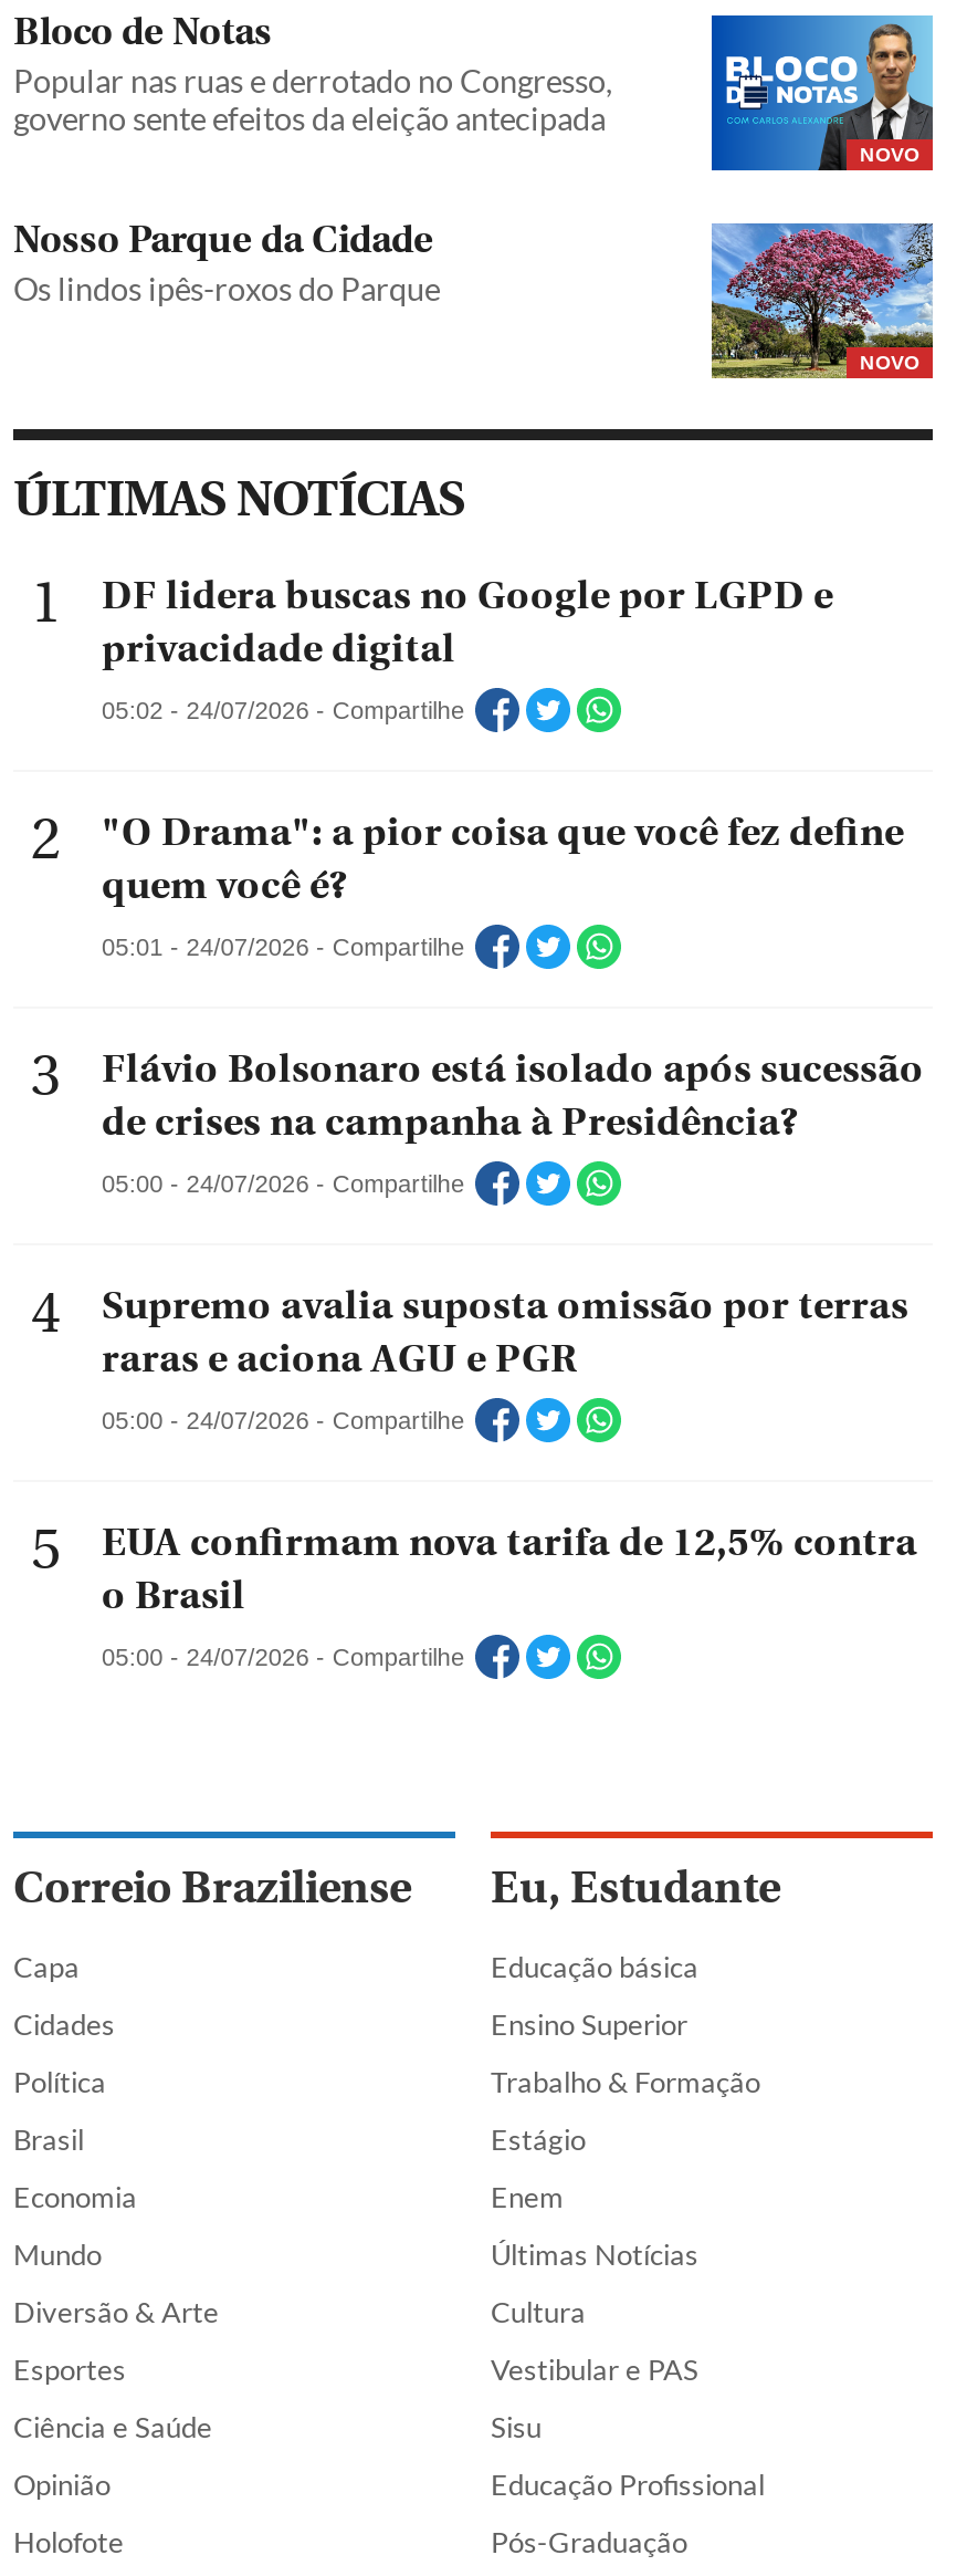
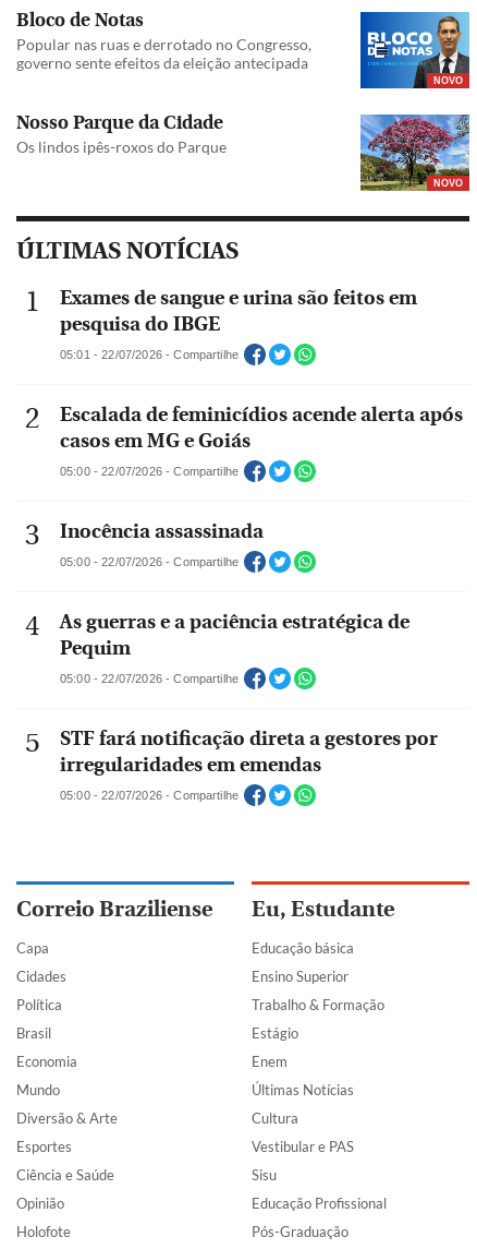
- DF lidera buscas no Google por LGPD e
- privacidade digital
+ Exames de sangue e urina são feitos em
+ pesquisa do IBGE

- 05:02 - 24/07/2026 - Compartilhe
+ 05:01 - 22/07/2026 - Compartilhe

- "O Drama": a pior coisa que você fez define
- quem você é?
+ Escalada de feminicídios acende alerta após
+ casos em MG e Goiás

- 05:01 - 24/07/2026 - Compartilhe
+ 05:00 - 22/07/2026 - Compartilhe

- Flávio Bolsonaro está isolado após sucessão
- de crises na campanha à Presidência?
+ Inocência assassinada

- 05:00 - 24/07/2026 - Compartilhe
+ 05:00 - 22/07/2026 - Compartilhe

- Supremo avalia suposta omissão por terras
- raras e aciona AGU e PGR
+ As guerras e a paciência estratégica de
+ Pequim

- 05:00 - 24/07/2026 - Compartilhe
+ 05:00 - 22/07/2026 - Compartilhe

- EUA confirmam nova tarifa de 12,5% contra
- o Brasil
+ STF fará notificação direta a gestores por
+ irregularidades em emendas

- 05:00 - 24/07/2026 - Compartilhe
+ 05:00 - 22/07/2026 - Compartilhe
